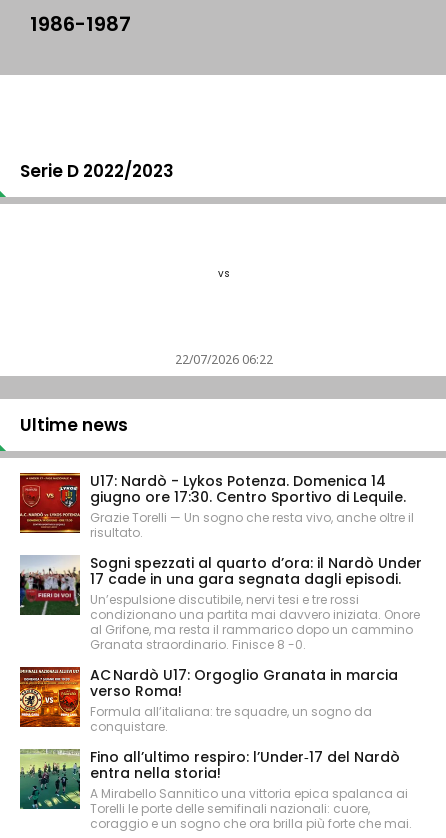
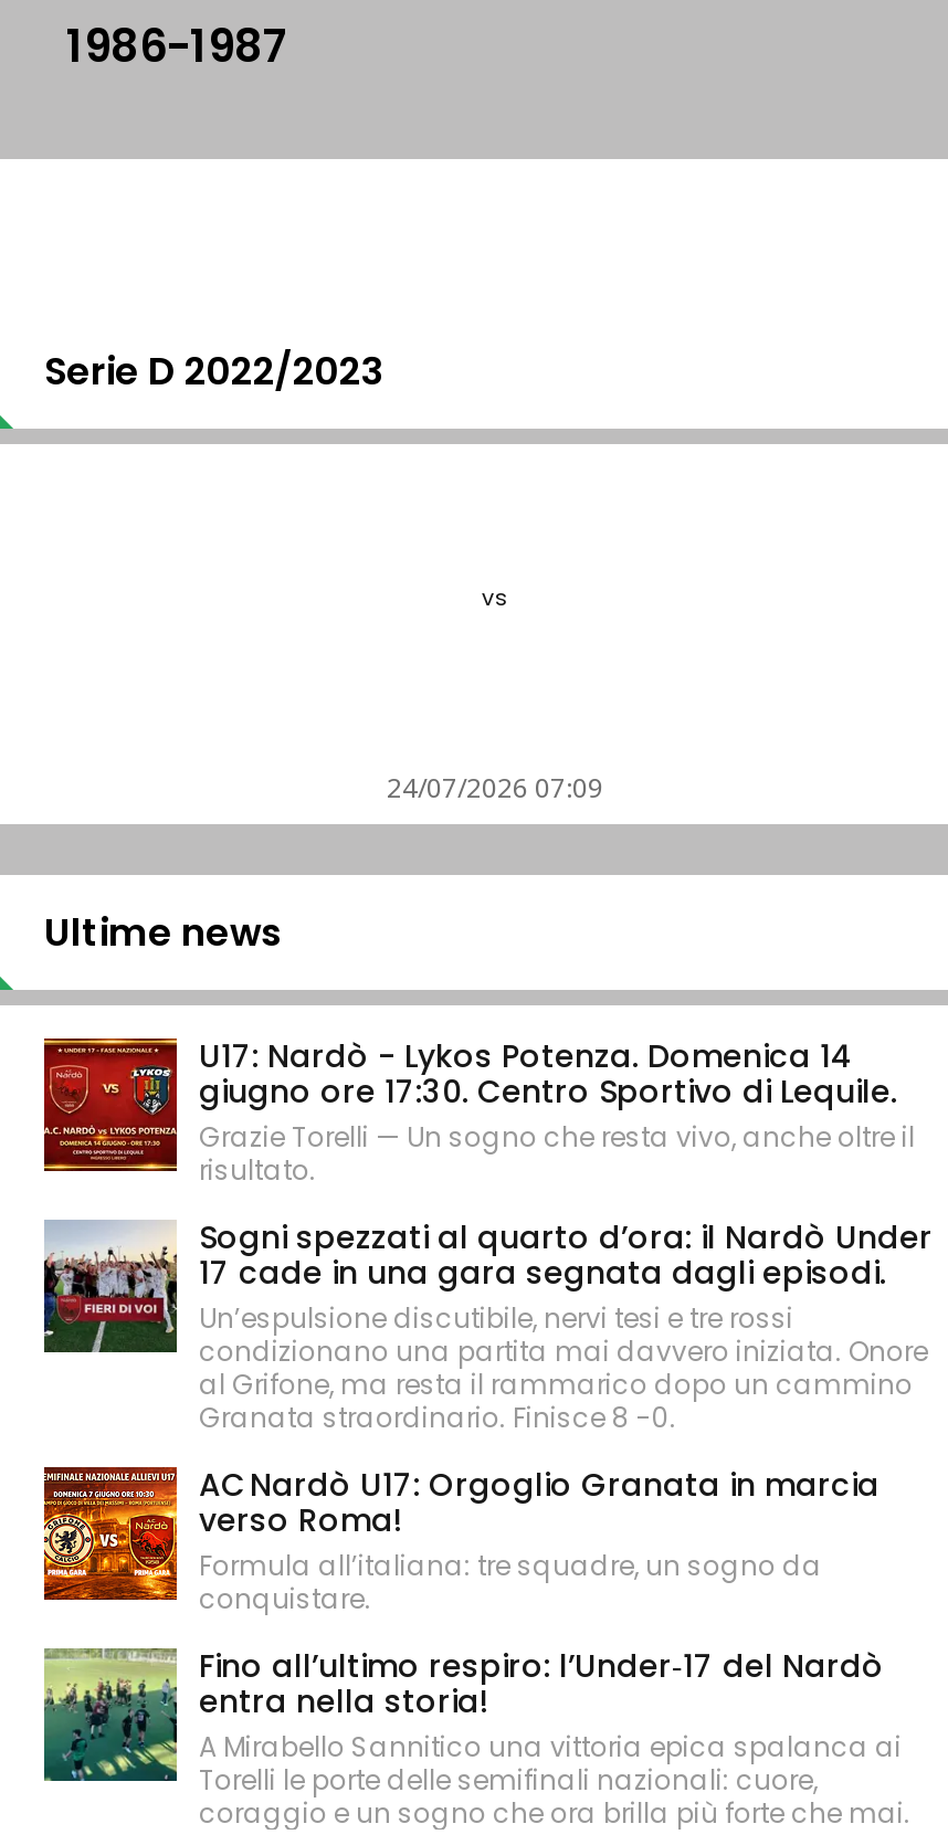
- 22/07/2026 06:22
+ 24/07/2026 07:09
